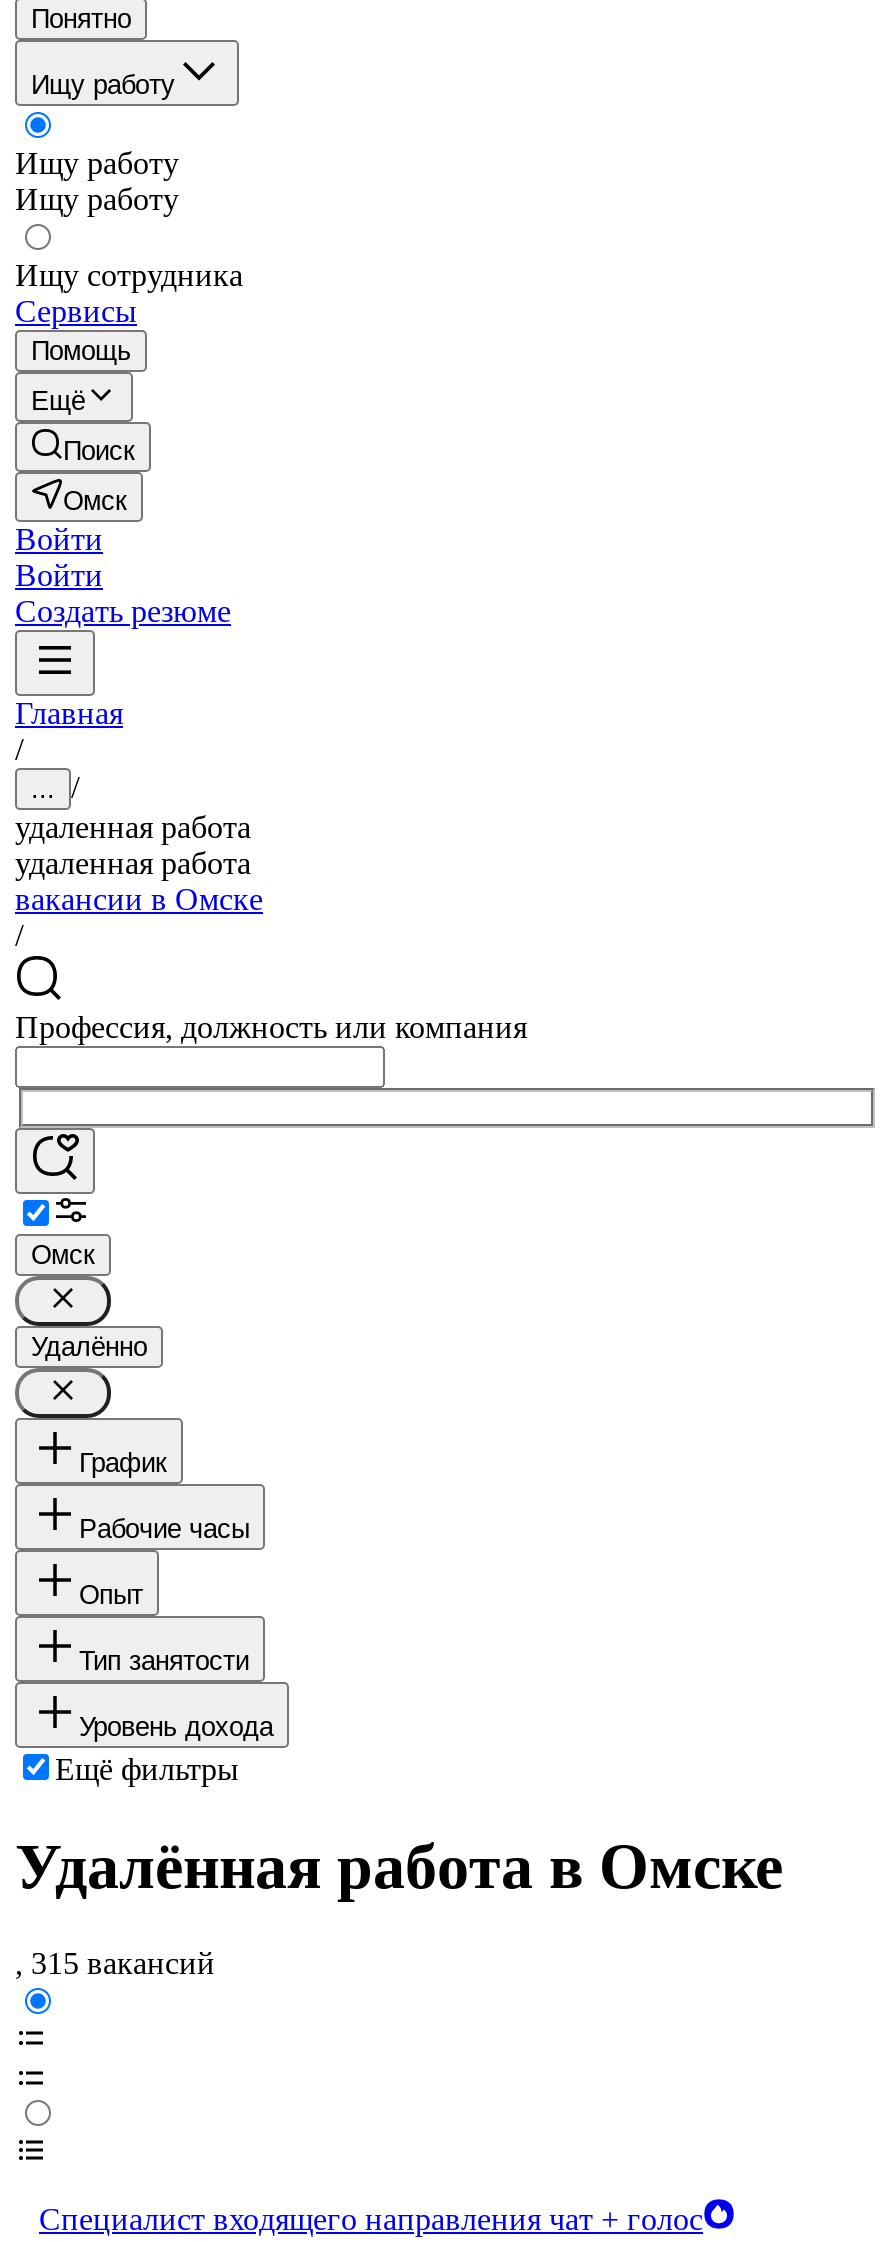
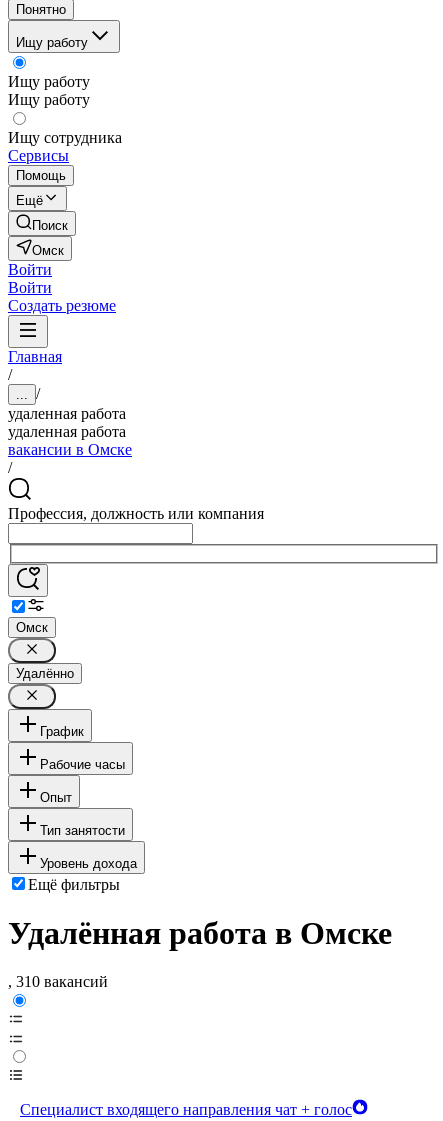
- , 315 вакансий
+ , 310 вакансий
